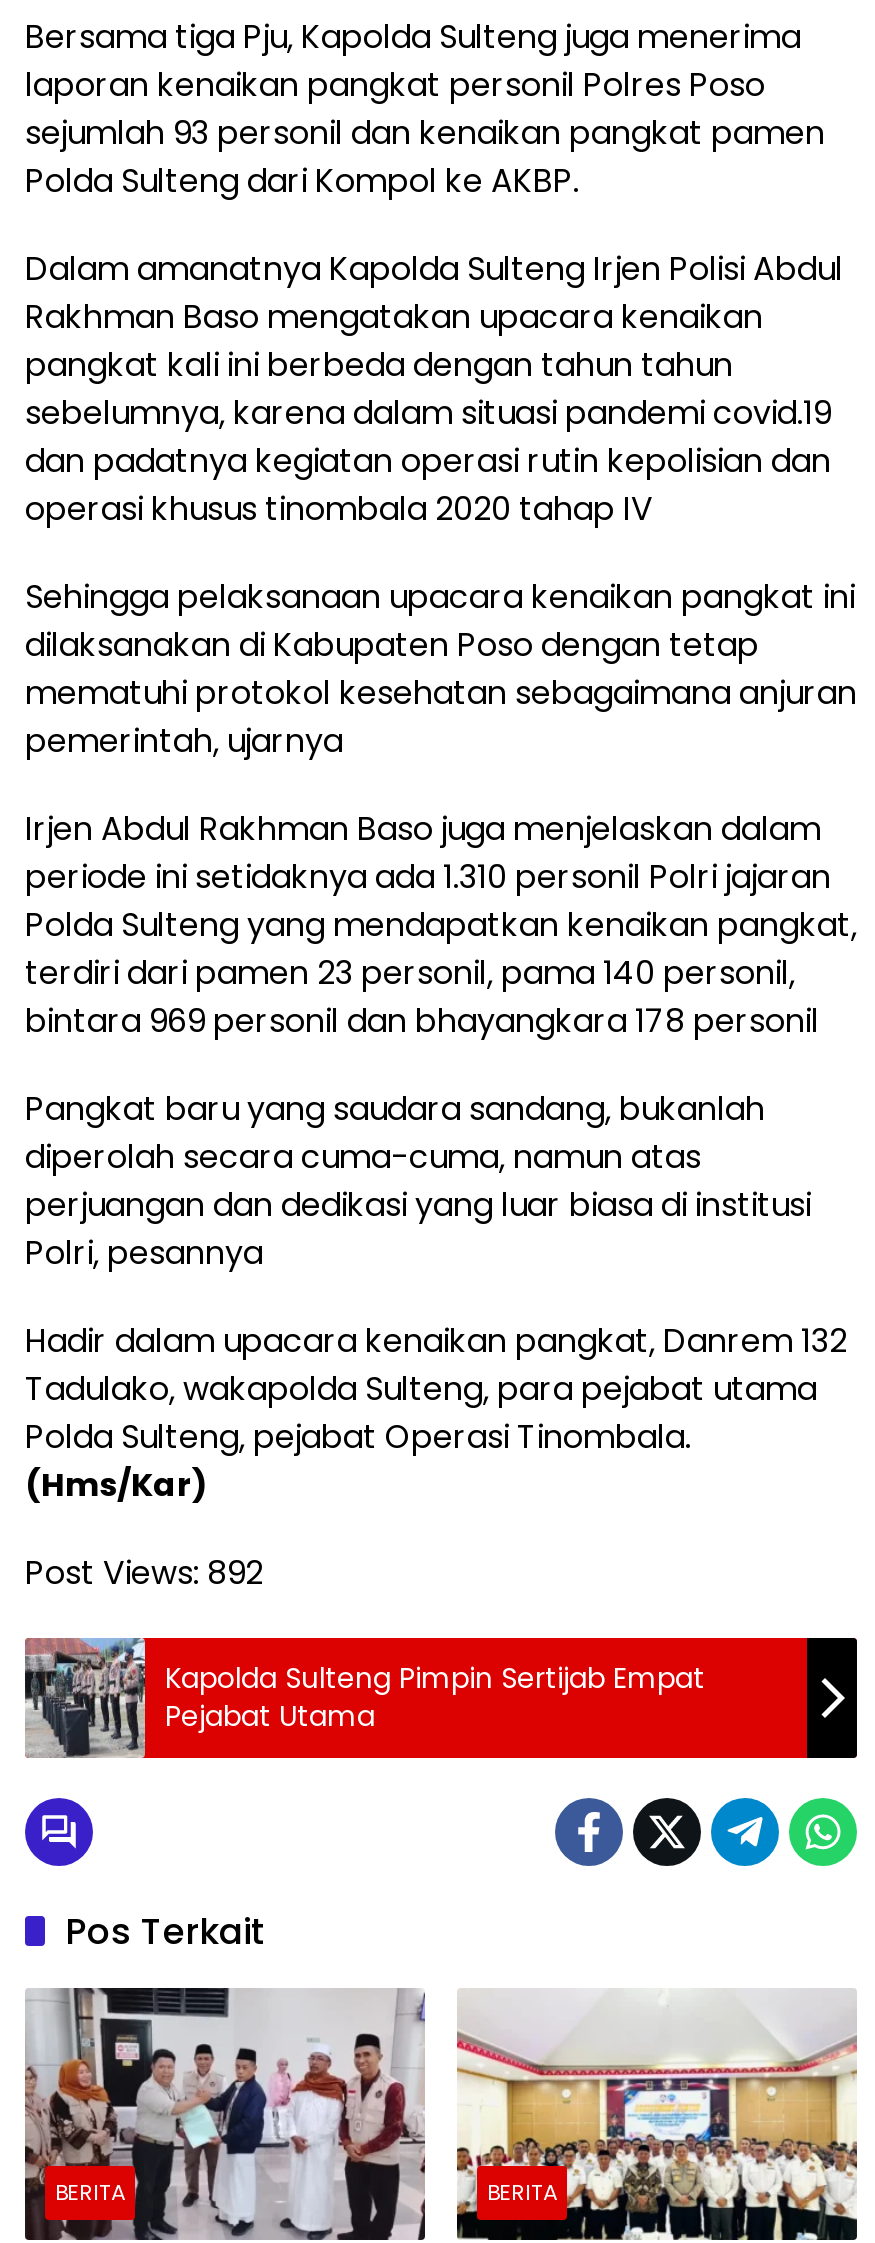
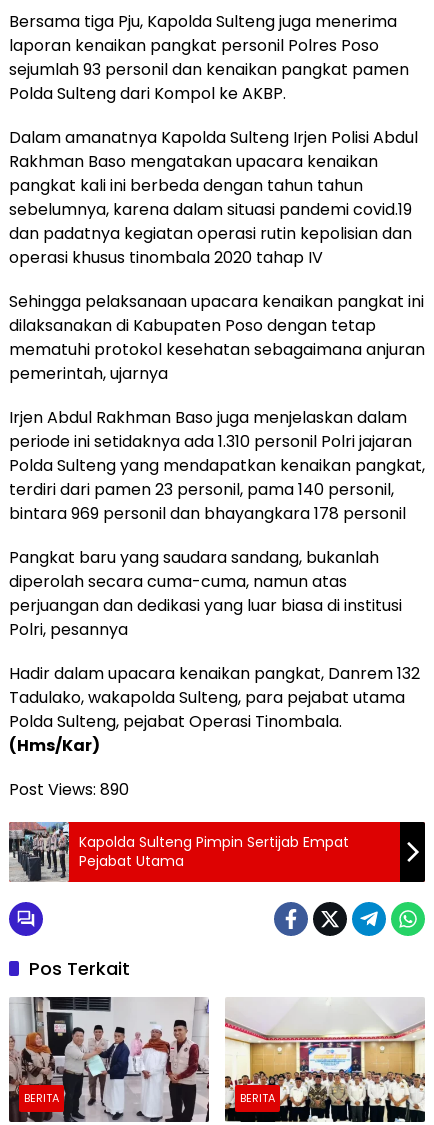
- Post Views: 892
+ Post Views: 890
